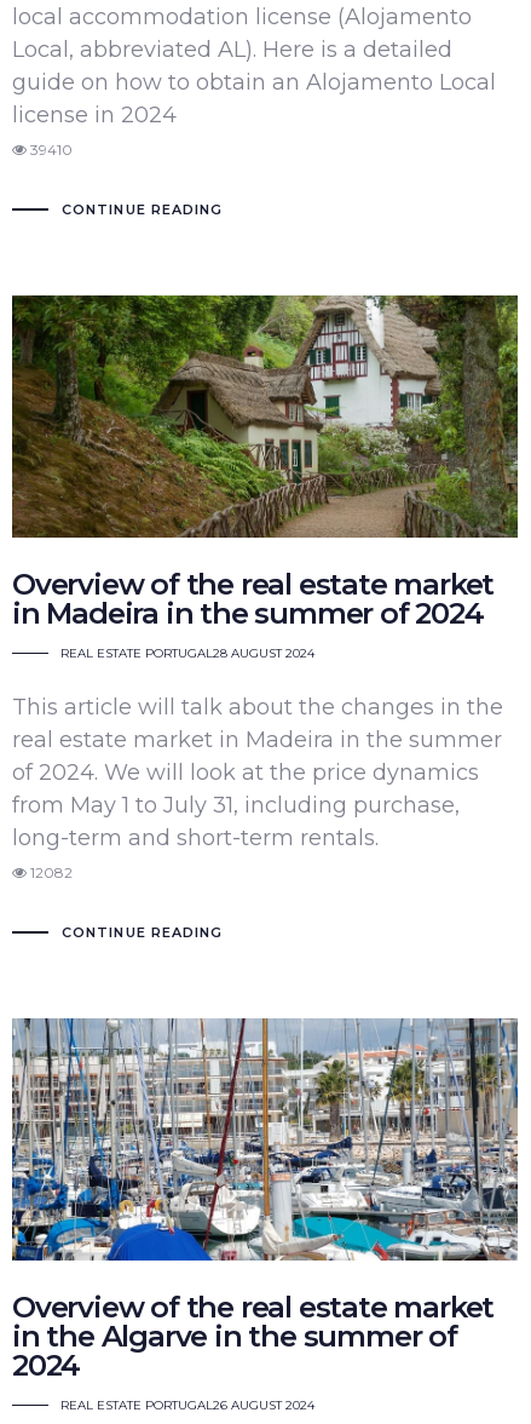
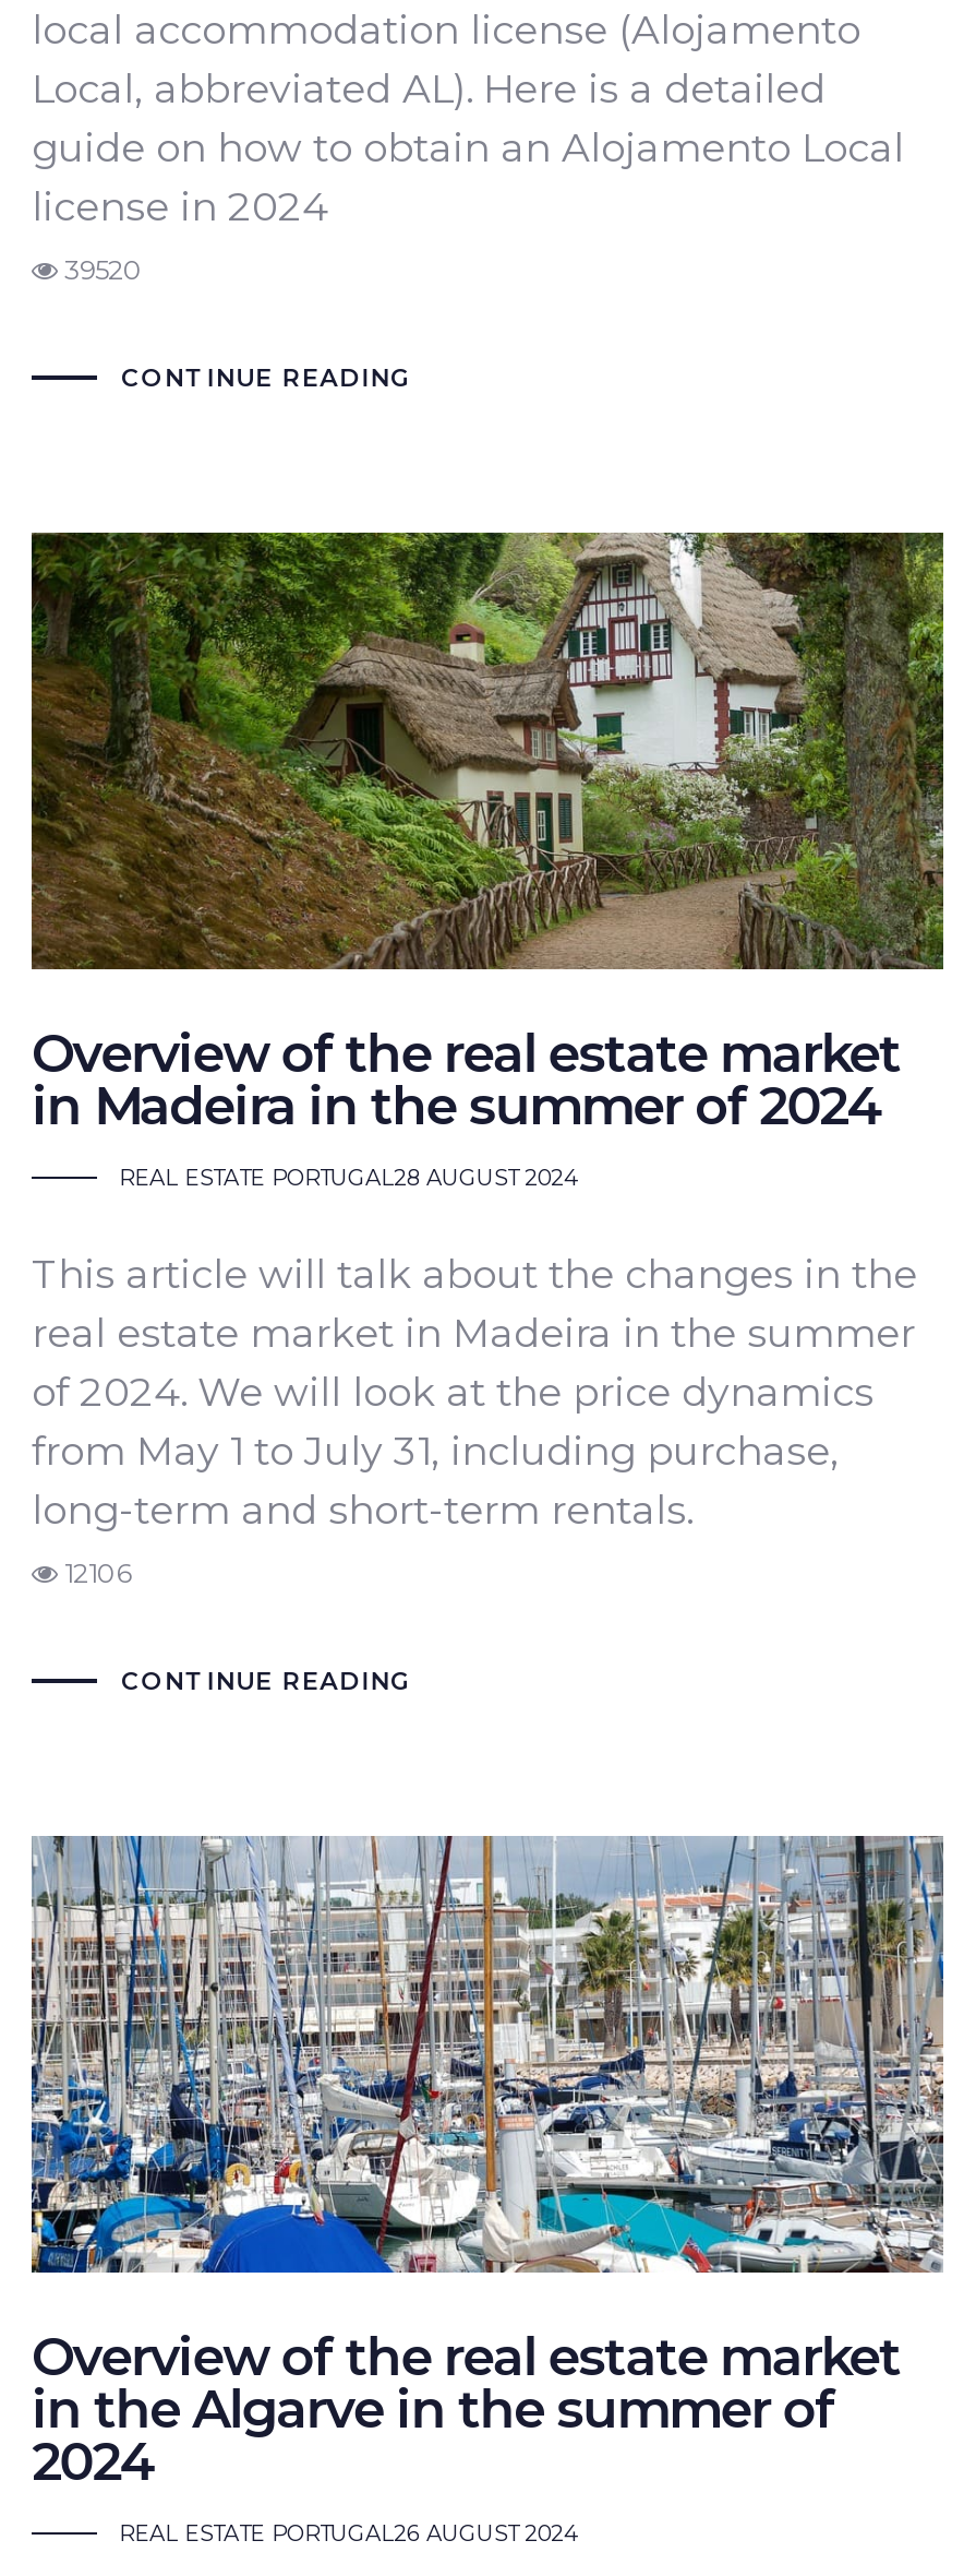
- 39410
+ 39520

- 12082
+ 12106
